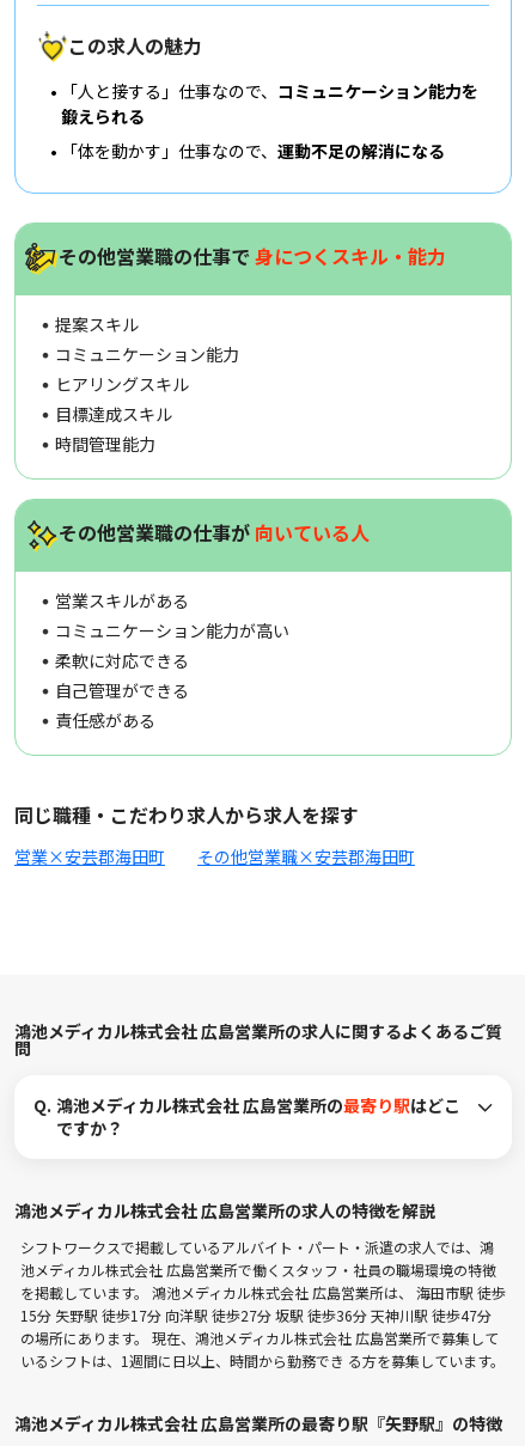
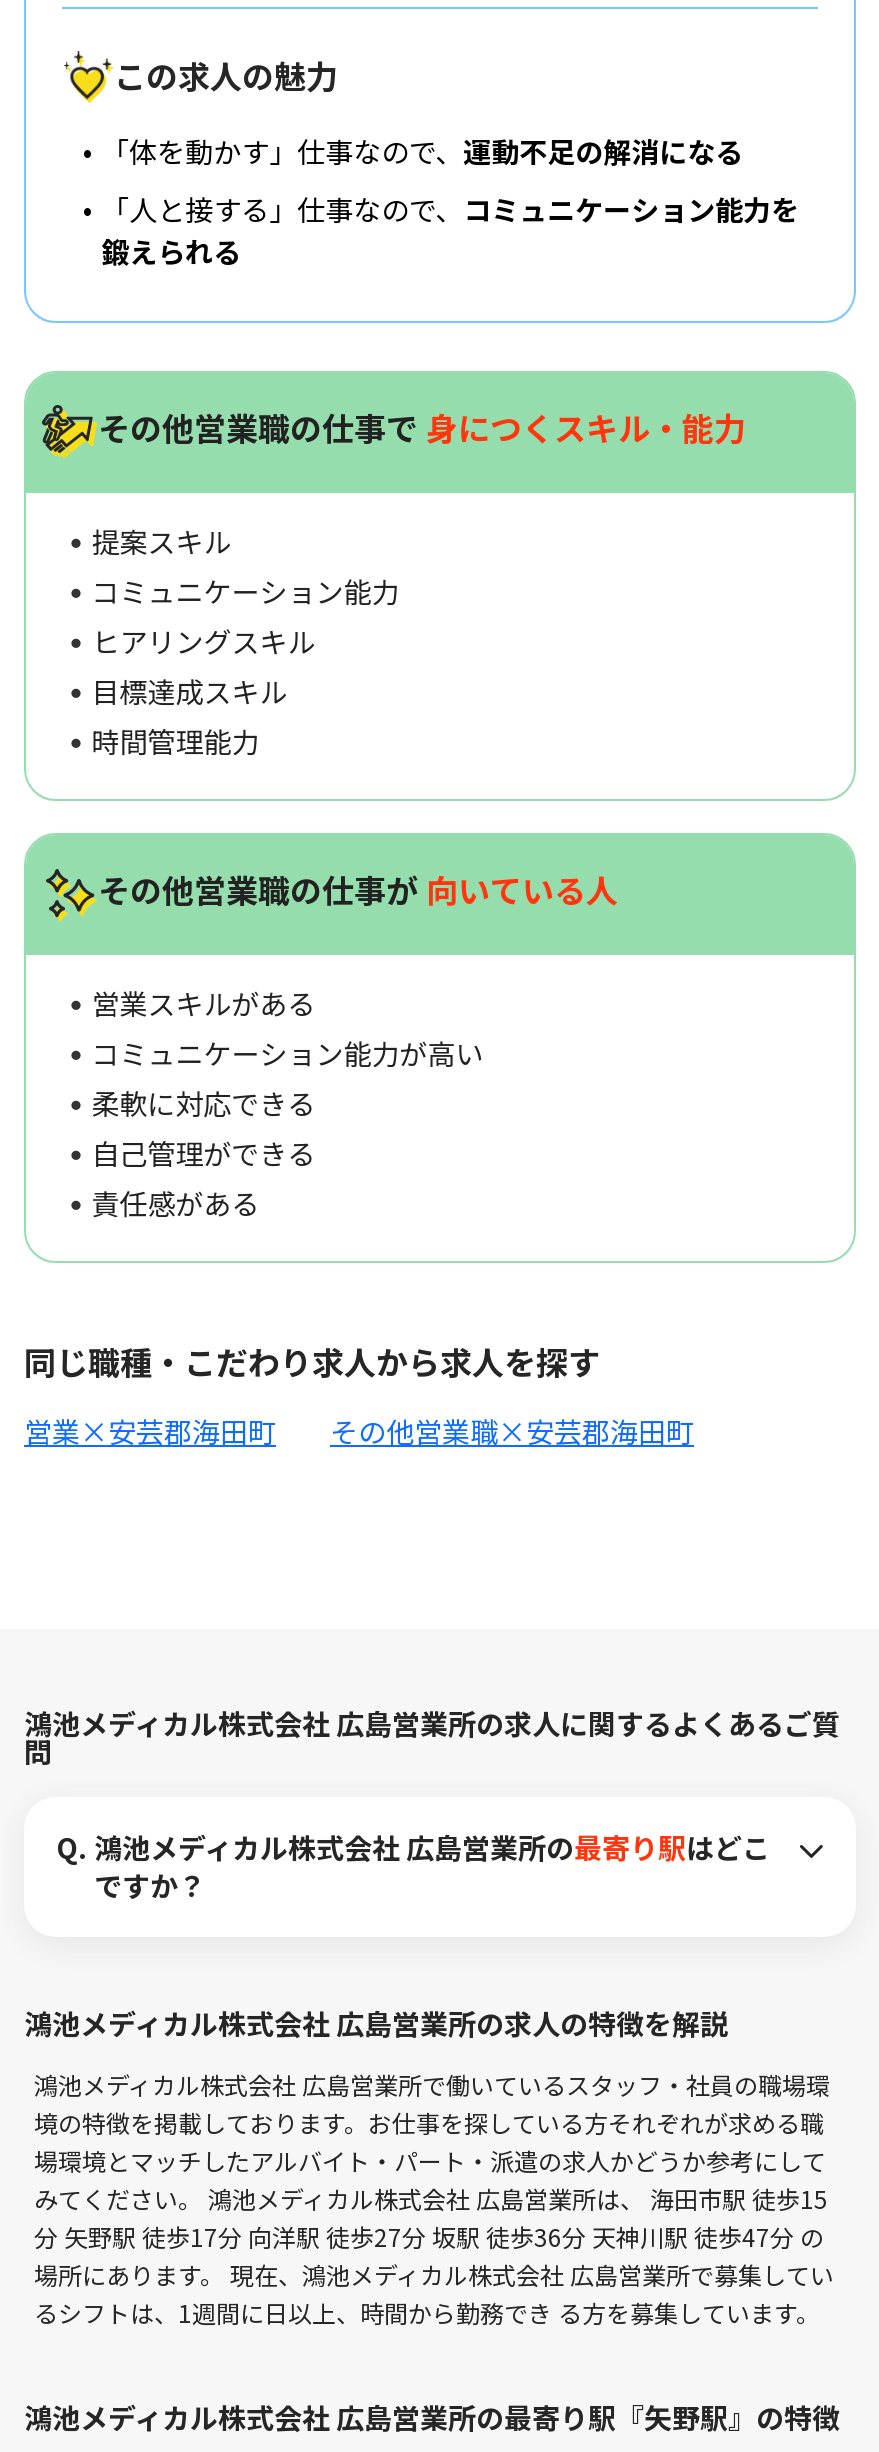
moved up: 「体を動かす」仕事なので、運動不足の解消になる

- シフトワークスで掲載しているアルバイト・パート・派遣の求人では、鴻
- 池メディカル株式会社 広島営業所で働くスタッフ・社員の職場環境の特徴
- を掲載しています。 鴻池メディカル株式会社 広島営業所は、海田市駅 徒歩
- 15分矢野駅 徒歩17分向洋駅 徒歩27分坂駅 徒歩36分天神川駅 徒歩47分
- の場所にあります。 現在、鴻池メディカル株式会社 広島営業所で募集して
- いるシフトは、1週間に日以上、時間から勤務でき る方を募集しています。
+ 鴻池メディカル株式会社 広島営業所で働いているスタッフ・社員の職場環
+ 境の特徴を掲載しております。お仕事を探している方それぞれが求める職
+ 場環境とマッチしたアルバイト・パート・派遣の求人かどうか参考にして
+ みてください。 鴻池メディカル株式会社 広島営業所は、海田市駅 徒歩15
+ 分矢野駅 徒歩17分向洋駅 徒歩27分坂駅 徒歩36分天神川駅 徒歩47分の
+ 場所にあります。 現在、鴻池メディカル株式会社 広島営業所で募集してい
+ るシフトは、1週間に日以上、時間から勤務でき る方を募集しています。
